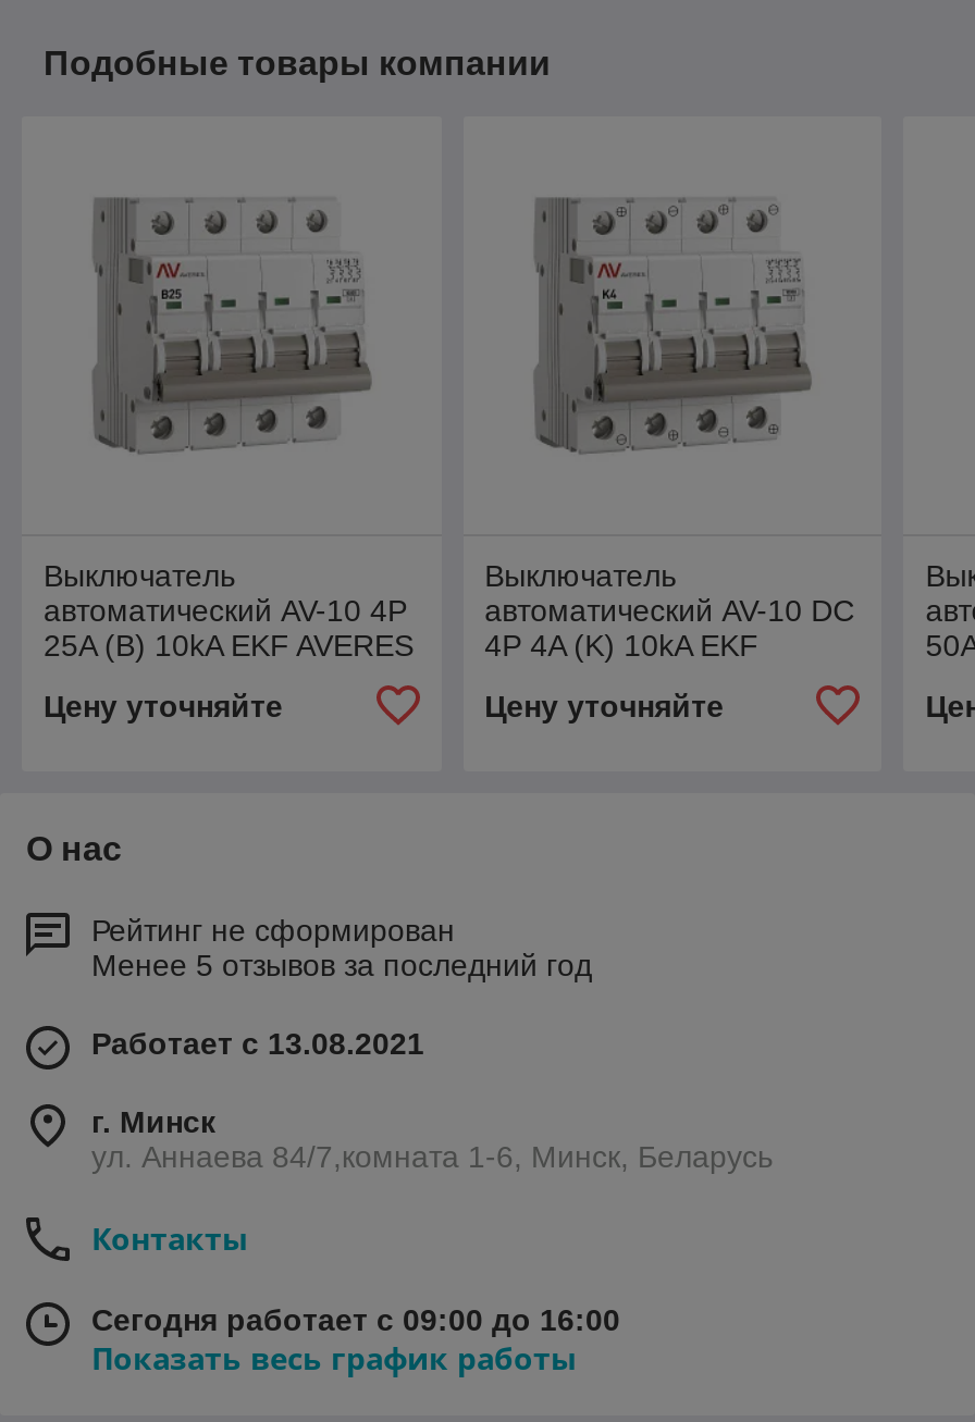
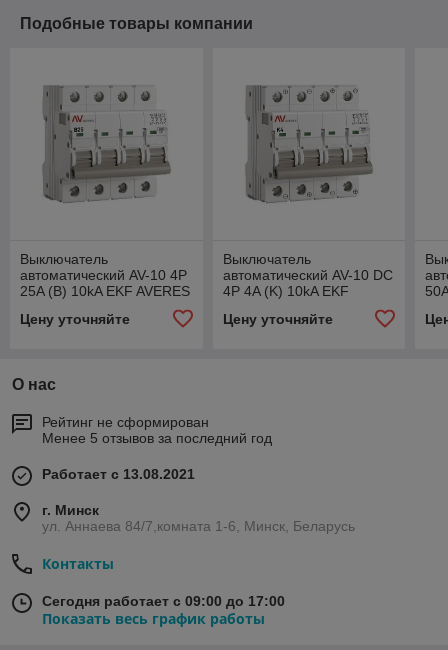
- Сегодня работает с 09:00 до 16:00
+ Сегодня работает с 09:00 до 17:00
